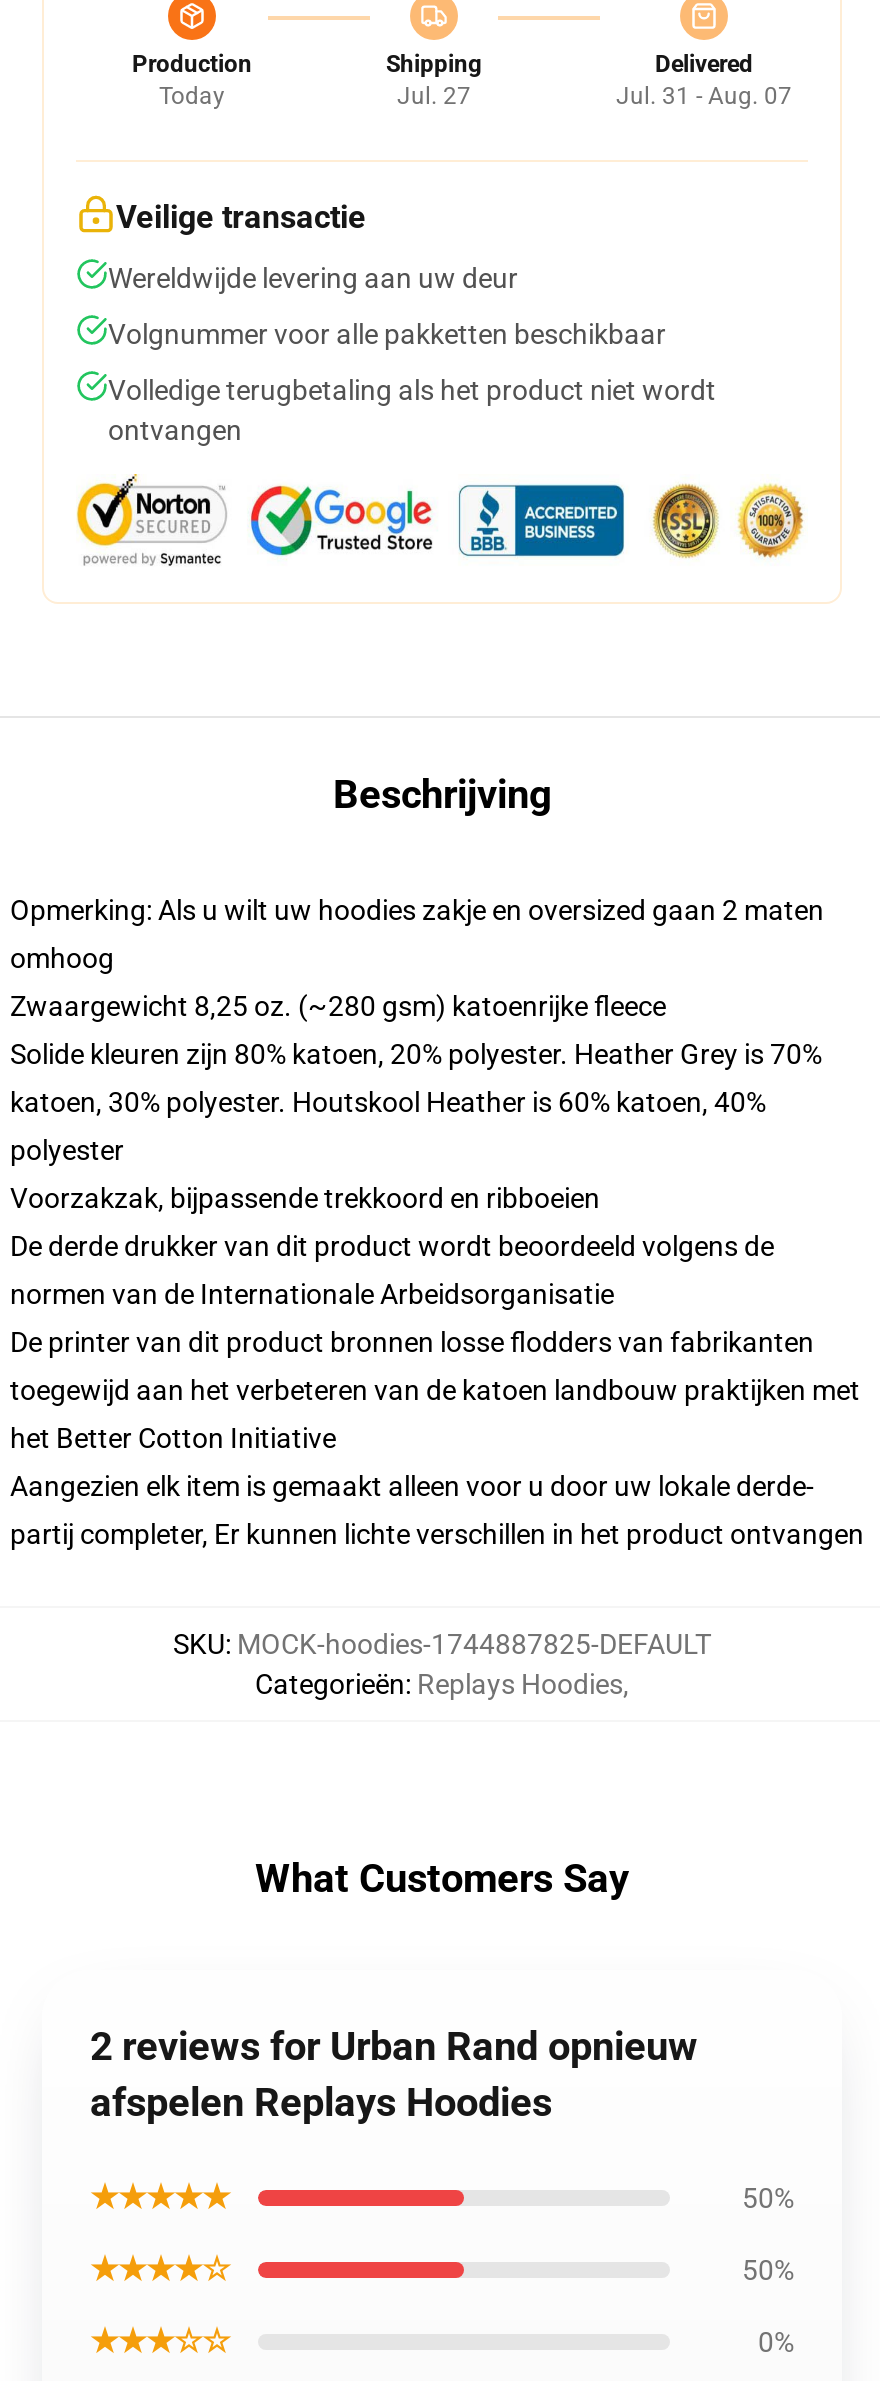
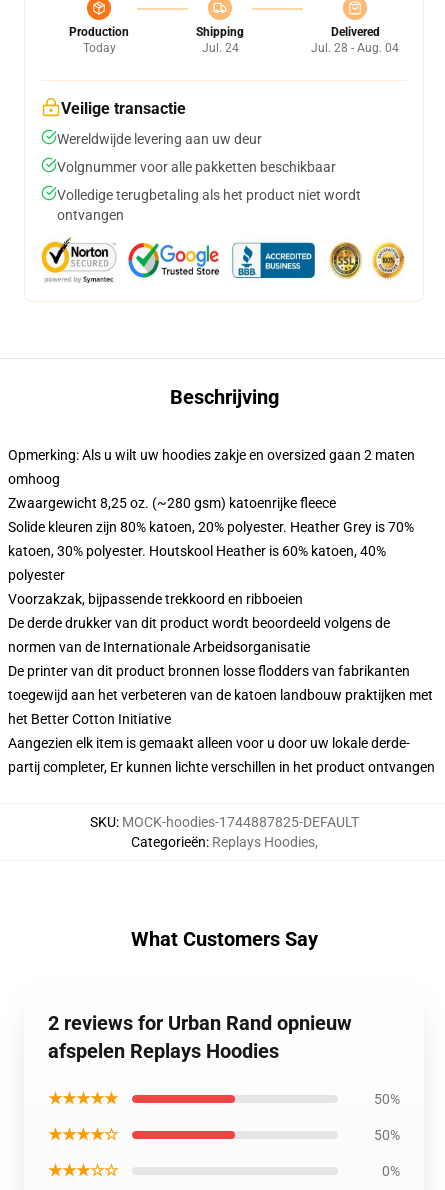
- Jul. 27
+ Jul. 24

- Jul. 31 - Aug. 07
+ Jul. 28 - Aug. 04
